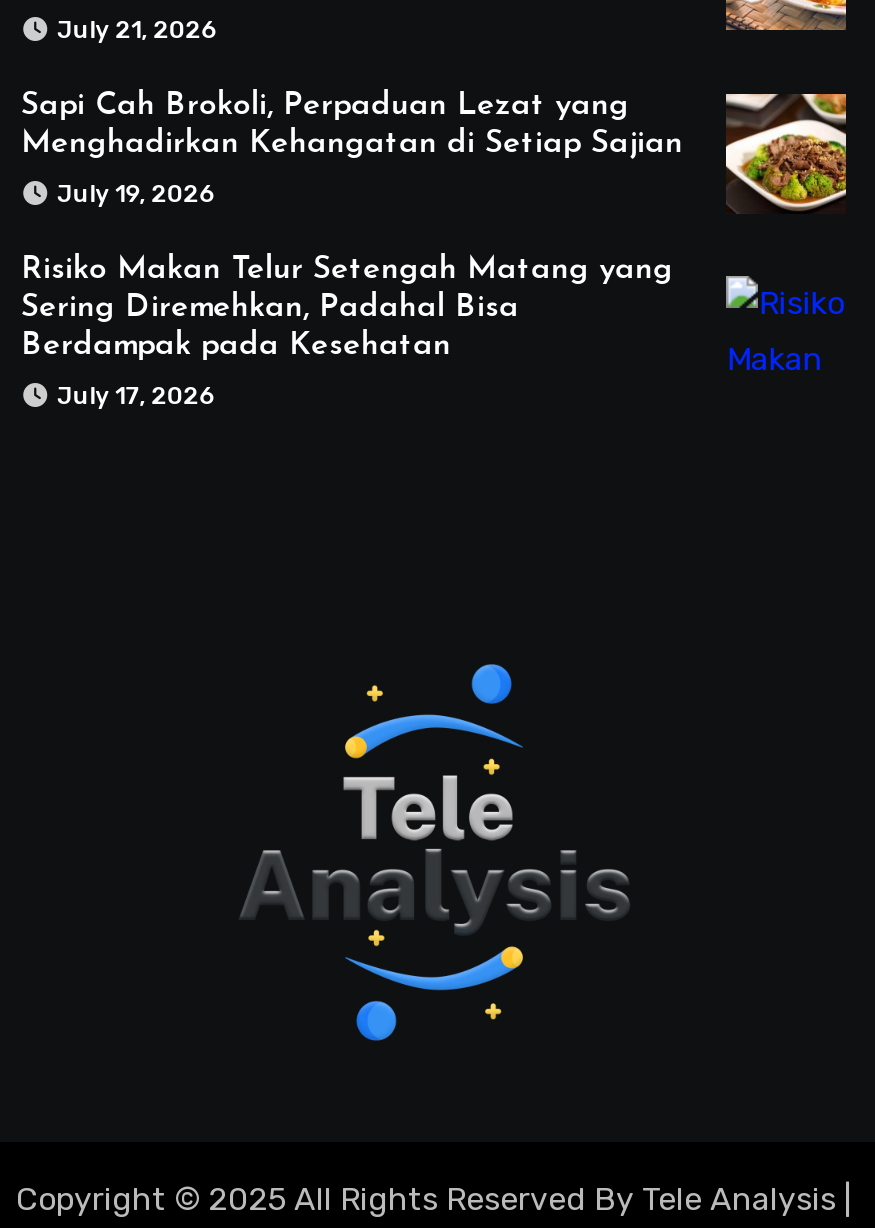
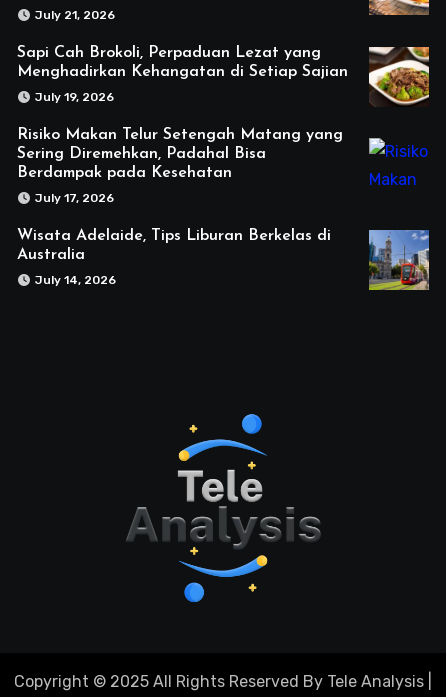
+ [image]
+ Wisata Adelaide, Tips Liburan Berkelas di
+ Australia
+ July 14, 2026
